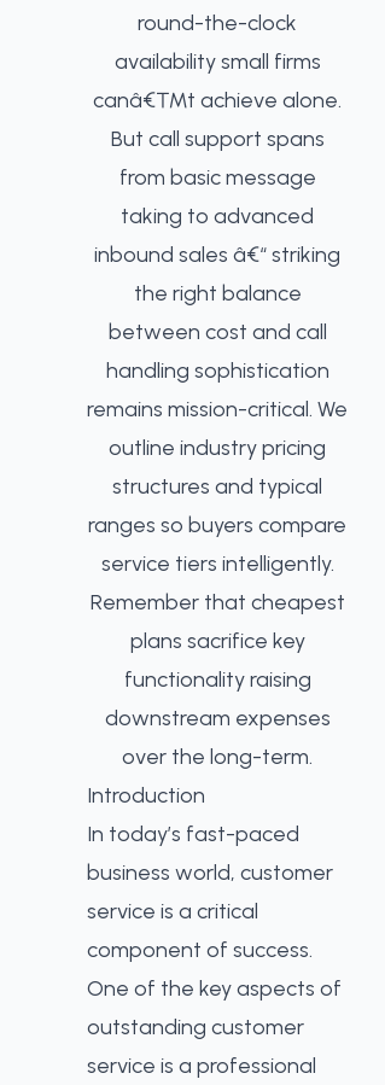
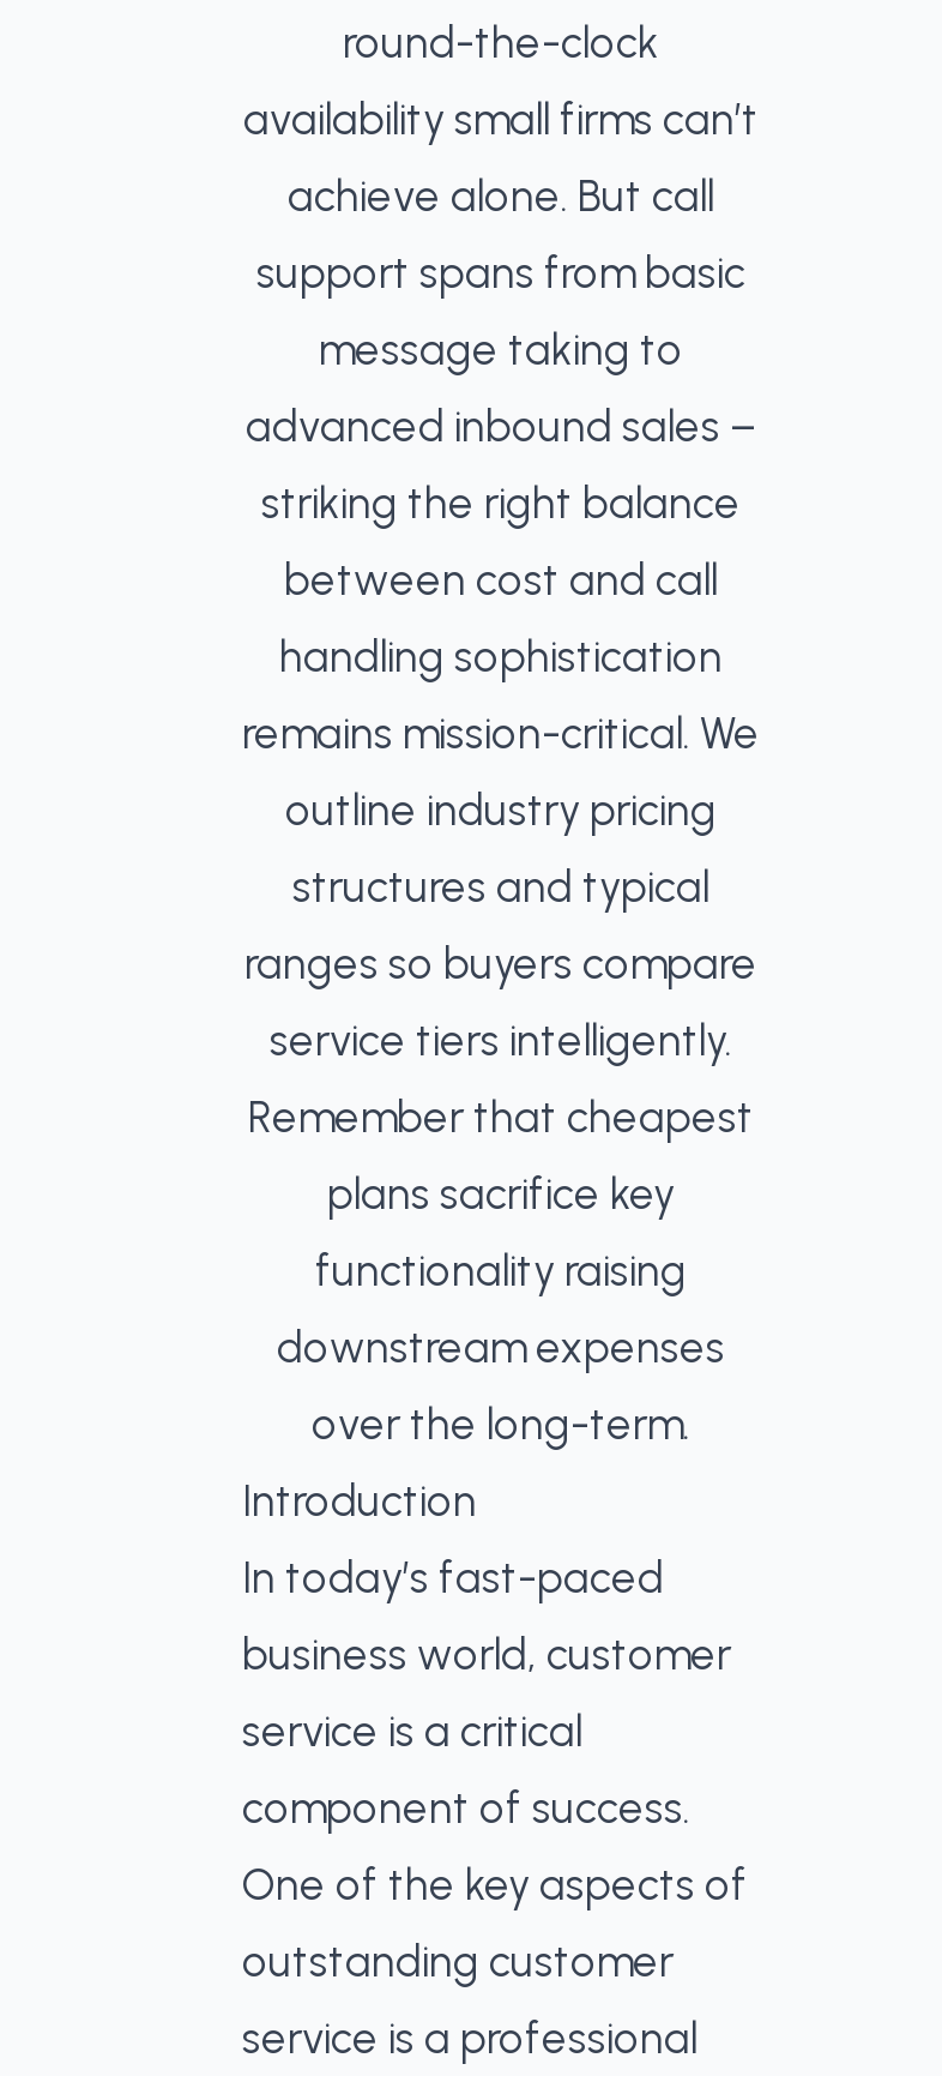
- availability small firms
- canâ€™t achieve alone.
- But call support spans
- from basic message
- taking to advanced
- inbound sales â€“ striking
- the right balance
+ availability small firms can’t
+ achieve alone. But call
+ support spans from basic
+ message taking to
+ advanced inbound sales –
+ striking the right balance
